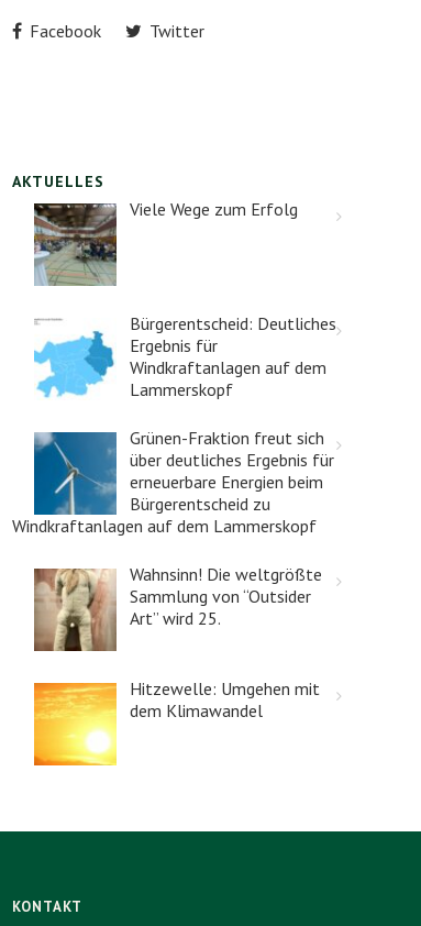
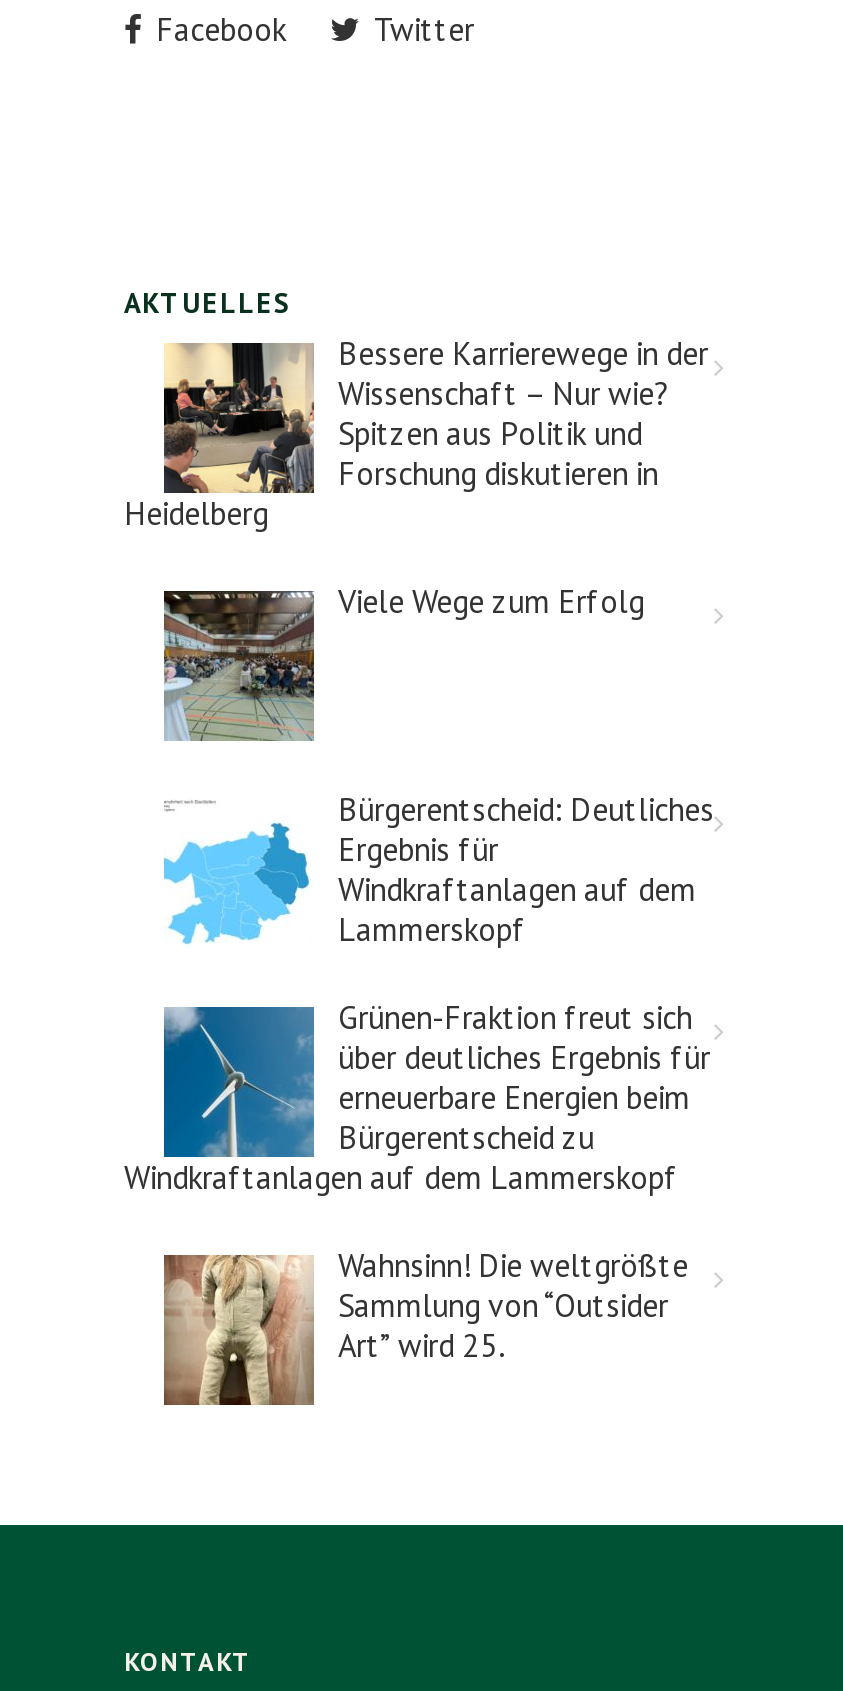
+ [image]
+ Bessere Karrierewege in der
+ Wissenschaft – Nur wie?
+ Spitzen aus Politik und
+ Forschung diskutieren in
+ Heidelberg

moved down: [image] | Viele Wege zum Erfolg | Bürgerentscheid: Deutliches | ... | Sammlung von “Outsider | Art” wird 25.

- [image]
- Hitzewelle: Umgehen mit
- dem Klimawandel
